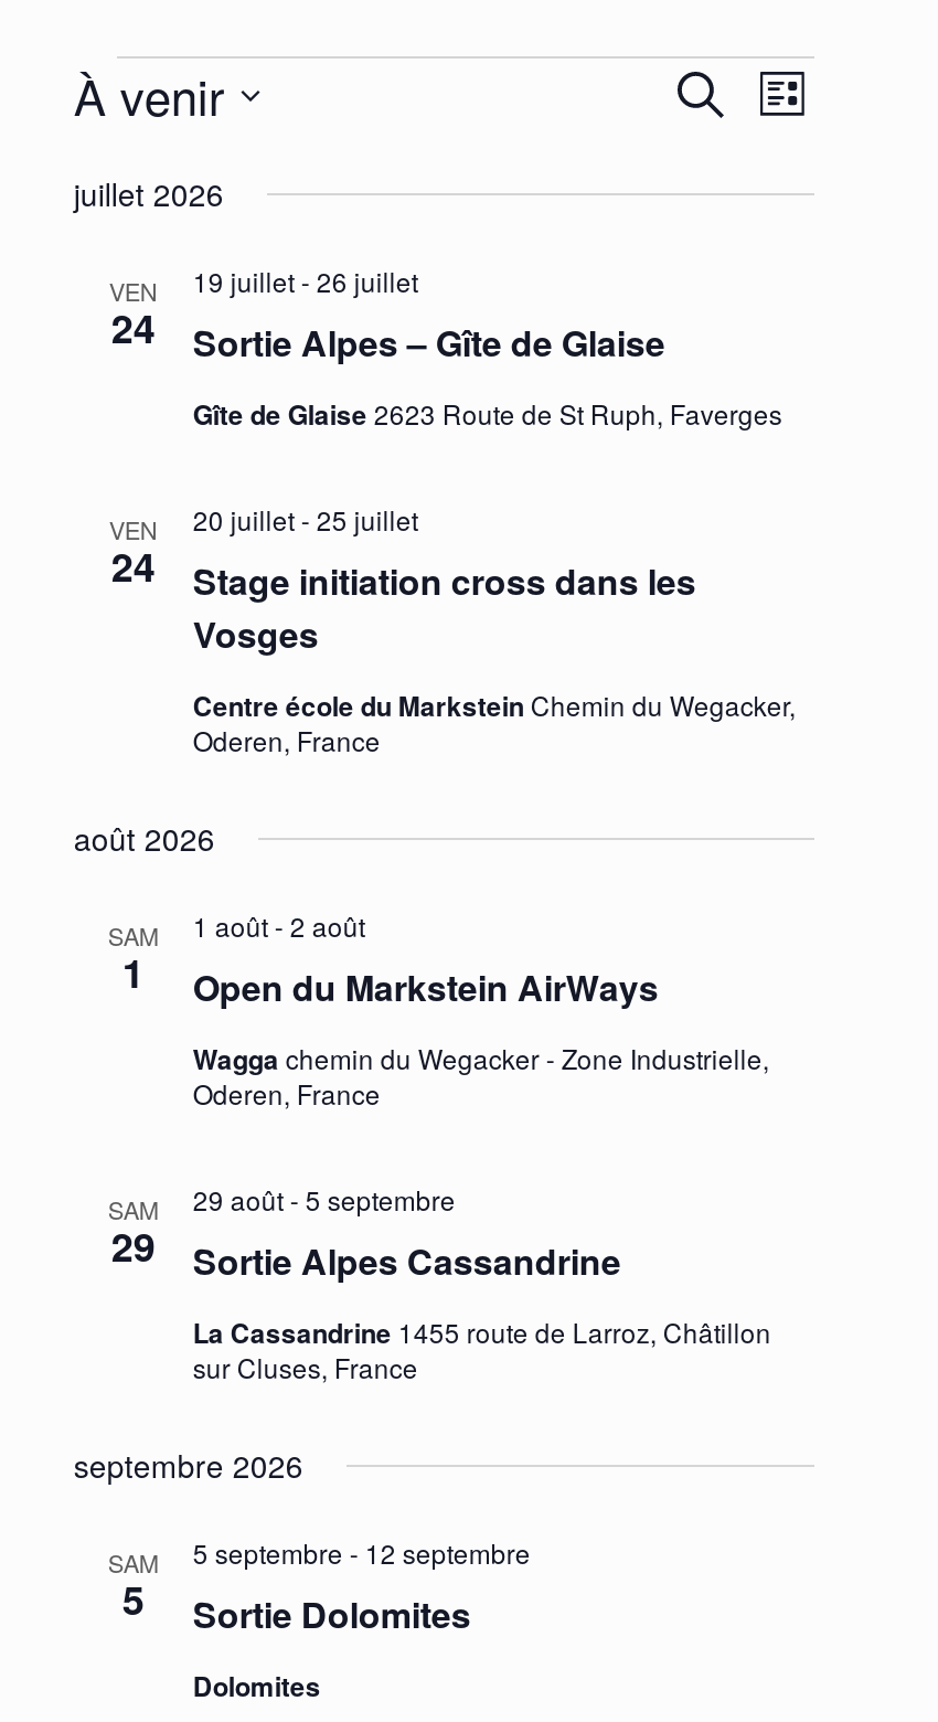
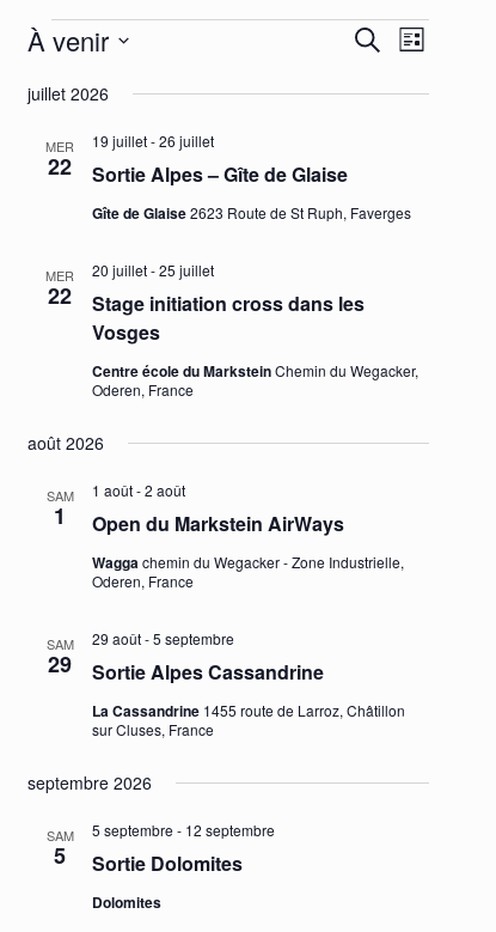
- VEN
- 24
+ MER
+ 22

- VEN
- 24
+ MER
+ 22
